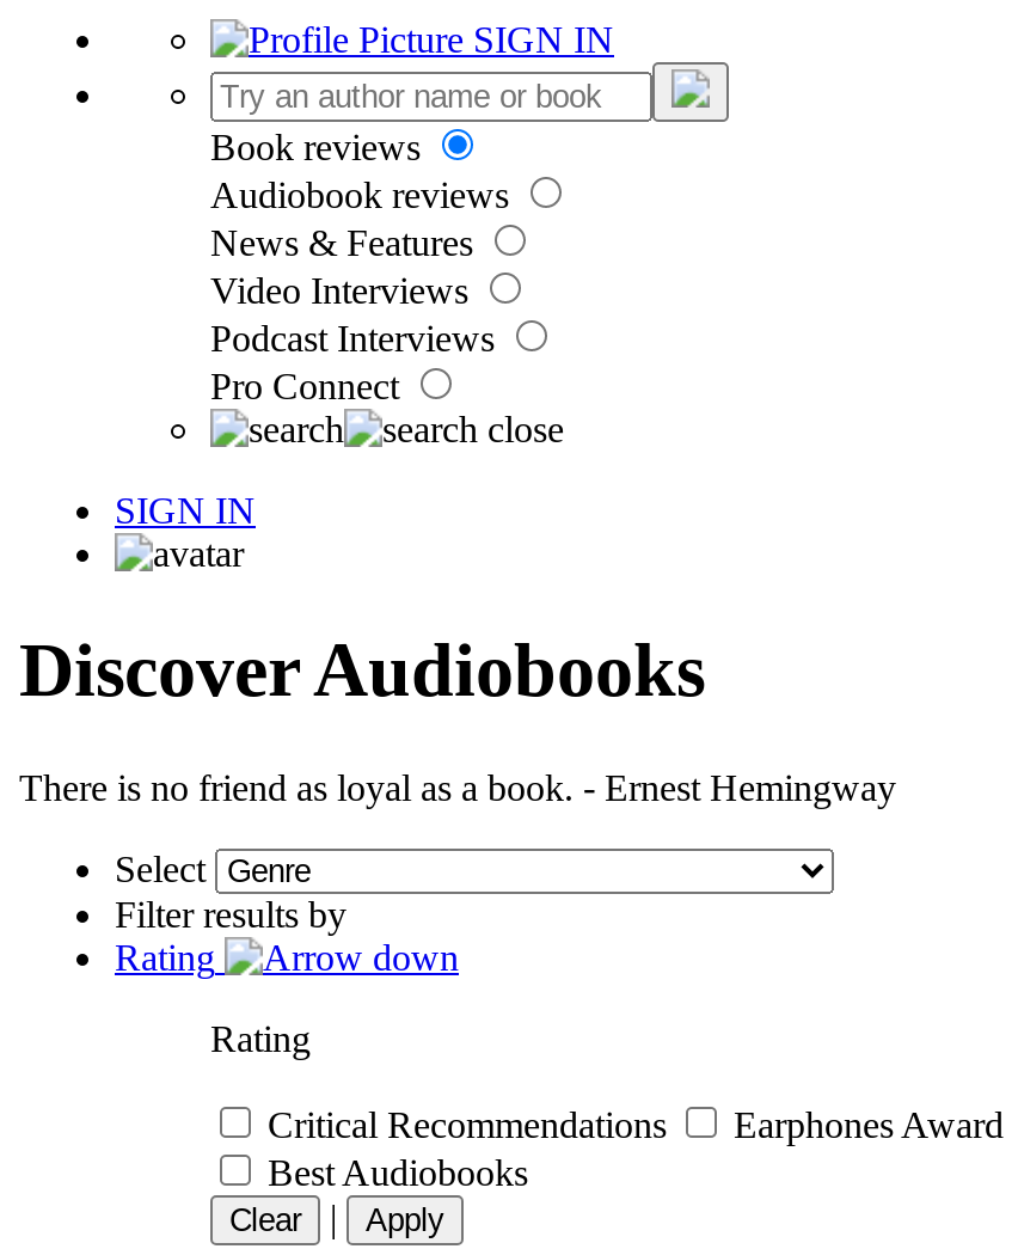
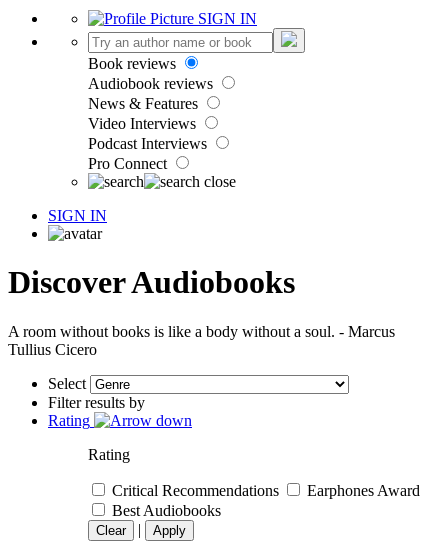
- There is no friend as loyal as a book. - Ernest Hemingway
+ A room without books is like a body without a soul. - Marcus
+ Tullius Cicero
